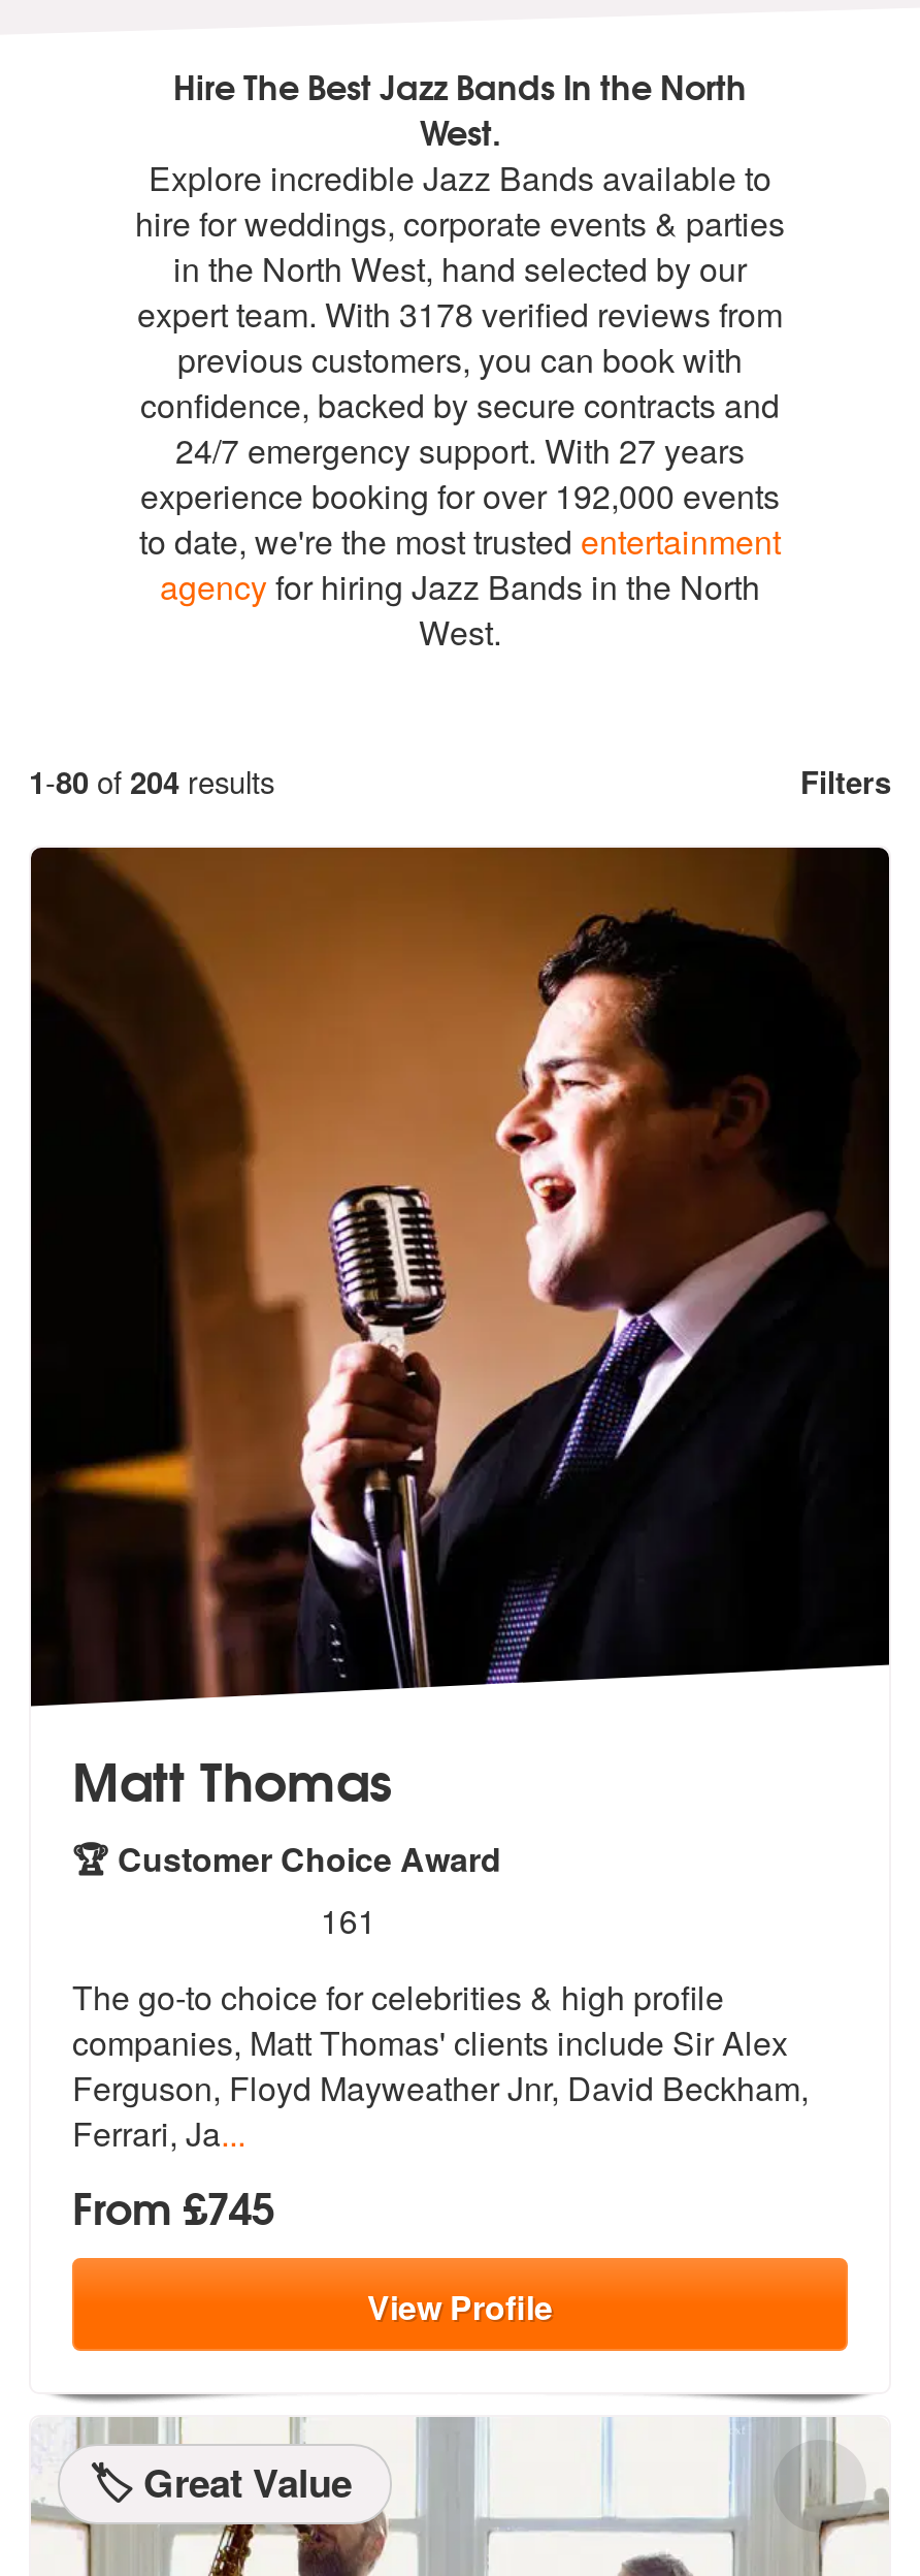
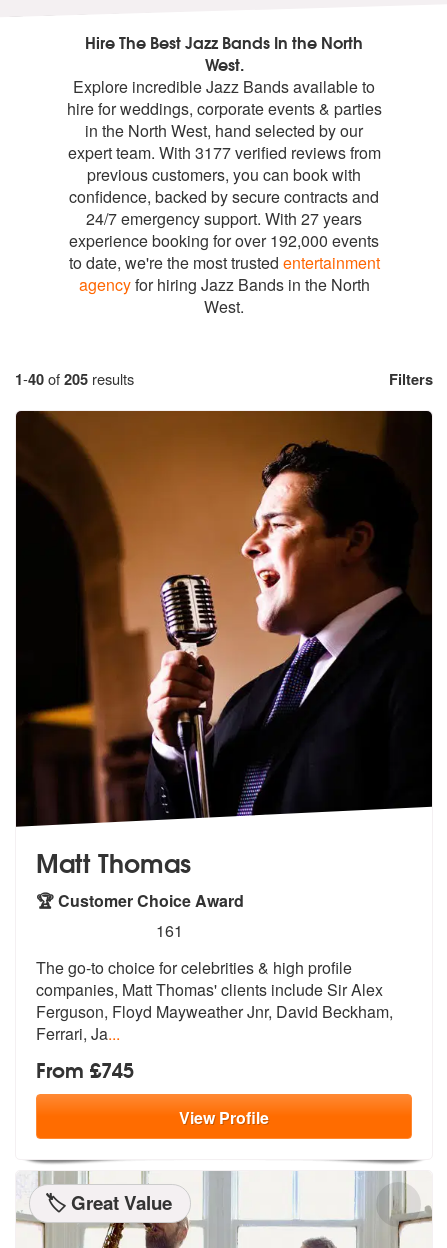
- expert team. With 3178 verified reviews from
+ expert team. With 3177 verified reviews from

- 1-80 of 204 results
+ 1-40 of 205 results
